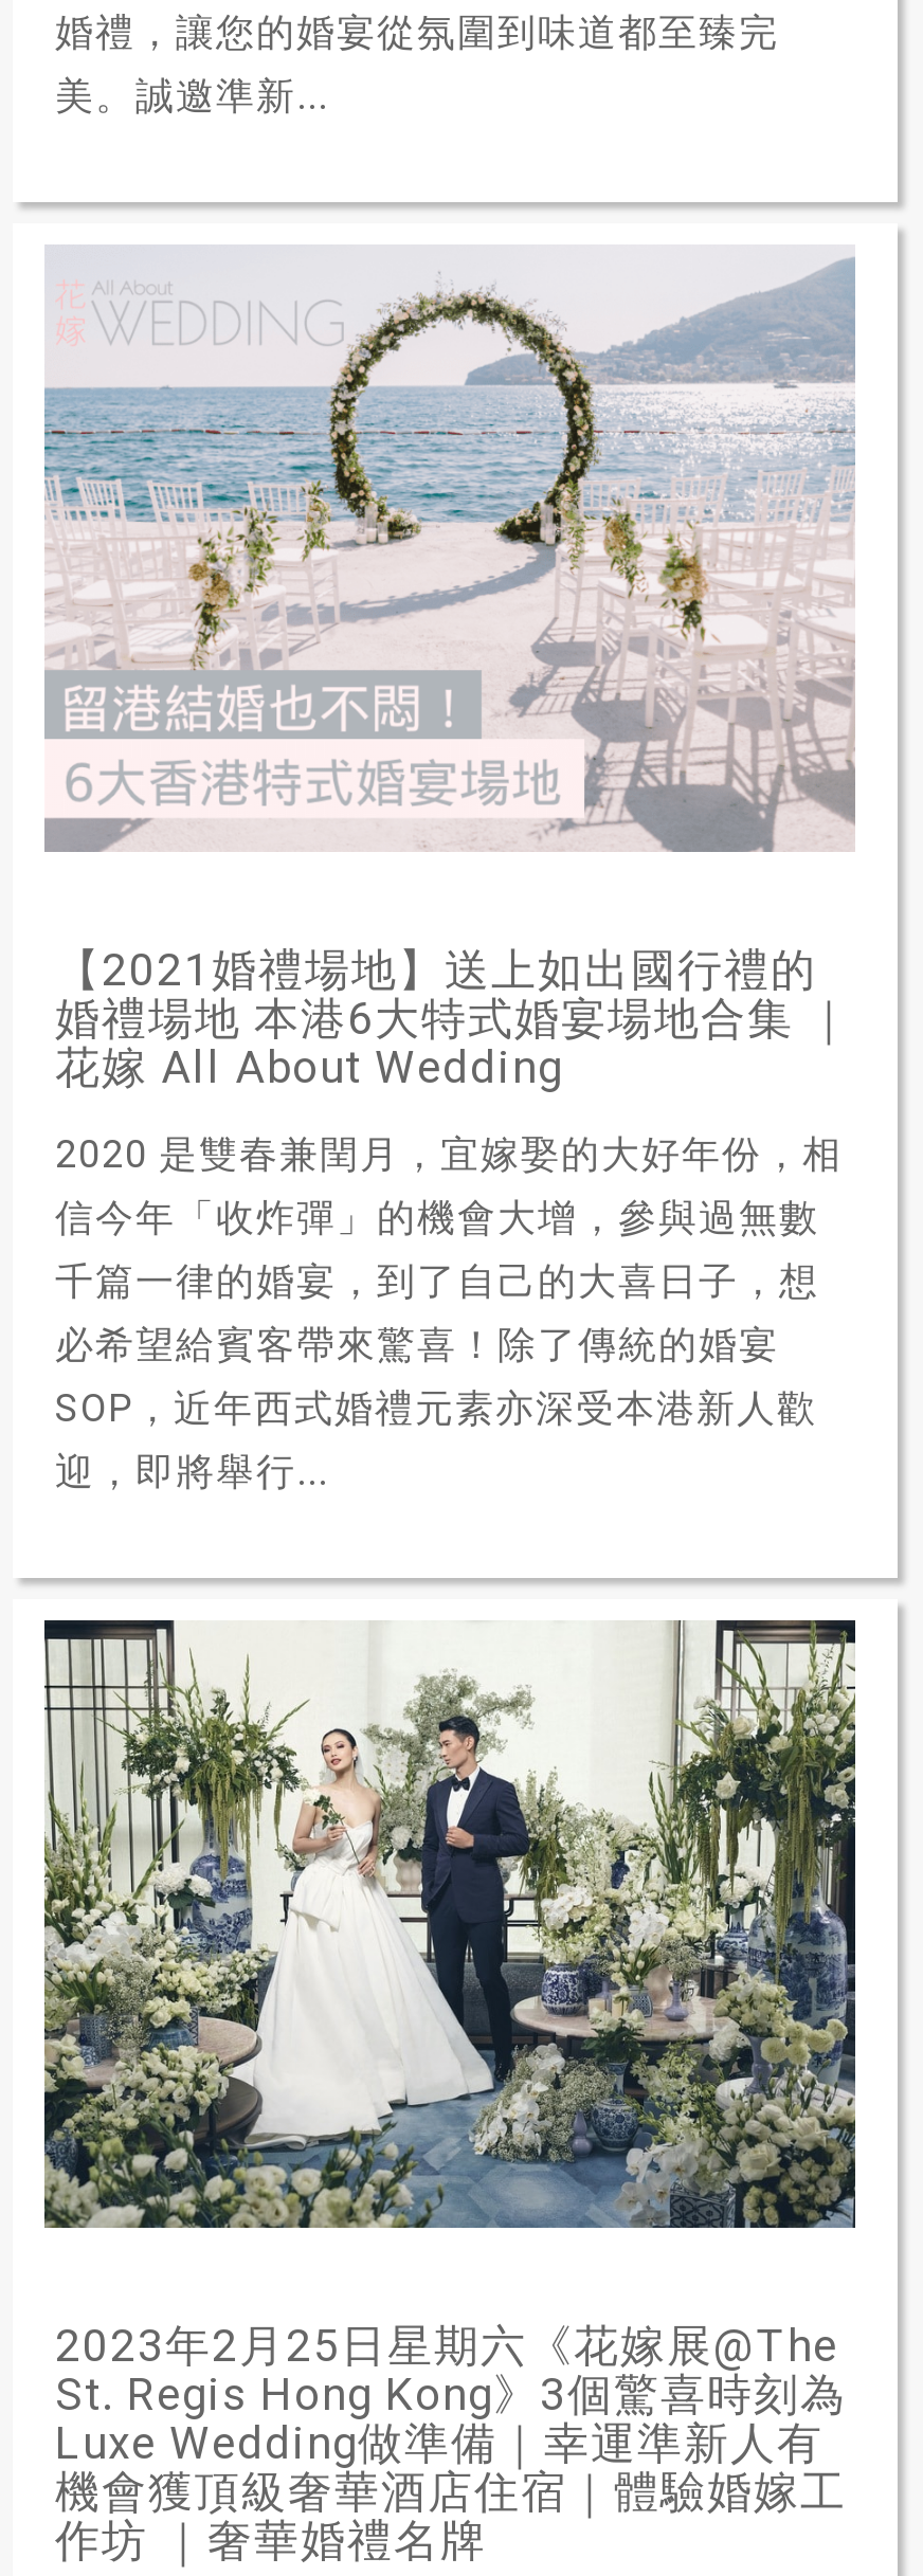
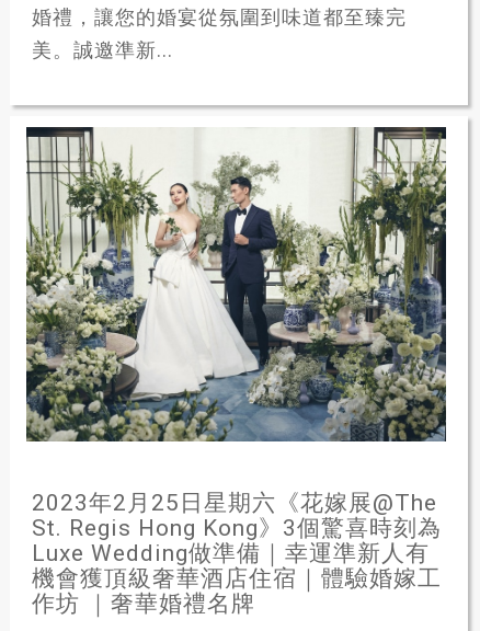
- [image]

- 【2021婚禮場地】送上如出國行禮的
- 婚禮場地 本港6大特式婚宴場地合集 ｜
- 花嫁 All About Wedding
- 2020 是雙春兼閏月，宜嫁娶的大好年份，相
- 信今年「收炸彈」的機會大增，參與過無數
- 千篇一律的婚宴，到了自己的大喜日子，想
- 必希望給賓客帶來驚喜！除了傳統的婚宴
- SOP，近年西式婚禮元素亦深受本港新人歡
- 迎，即將舉行...
